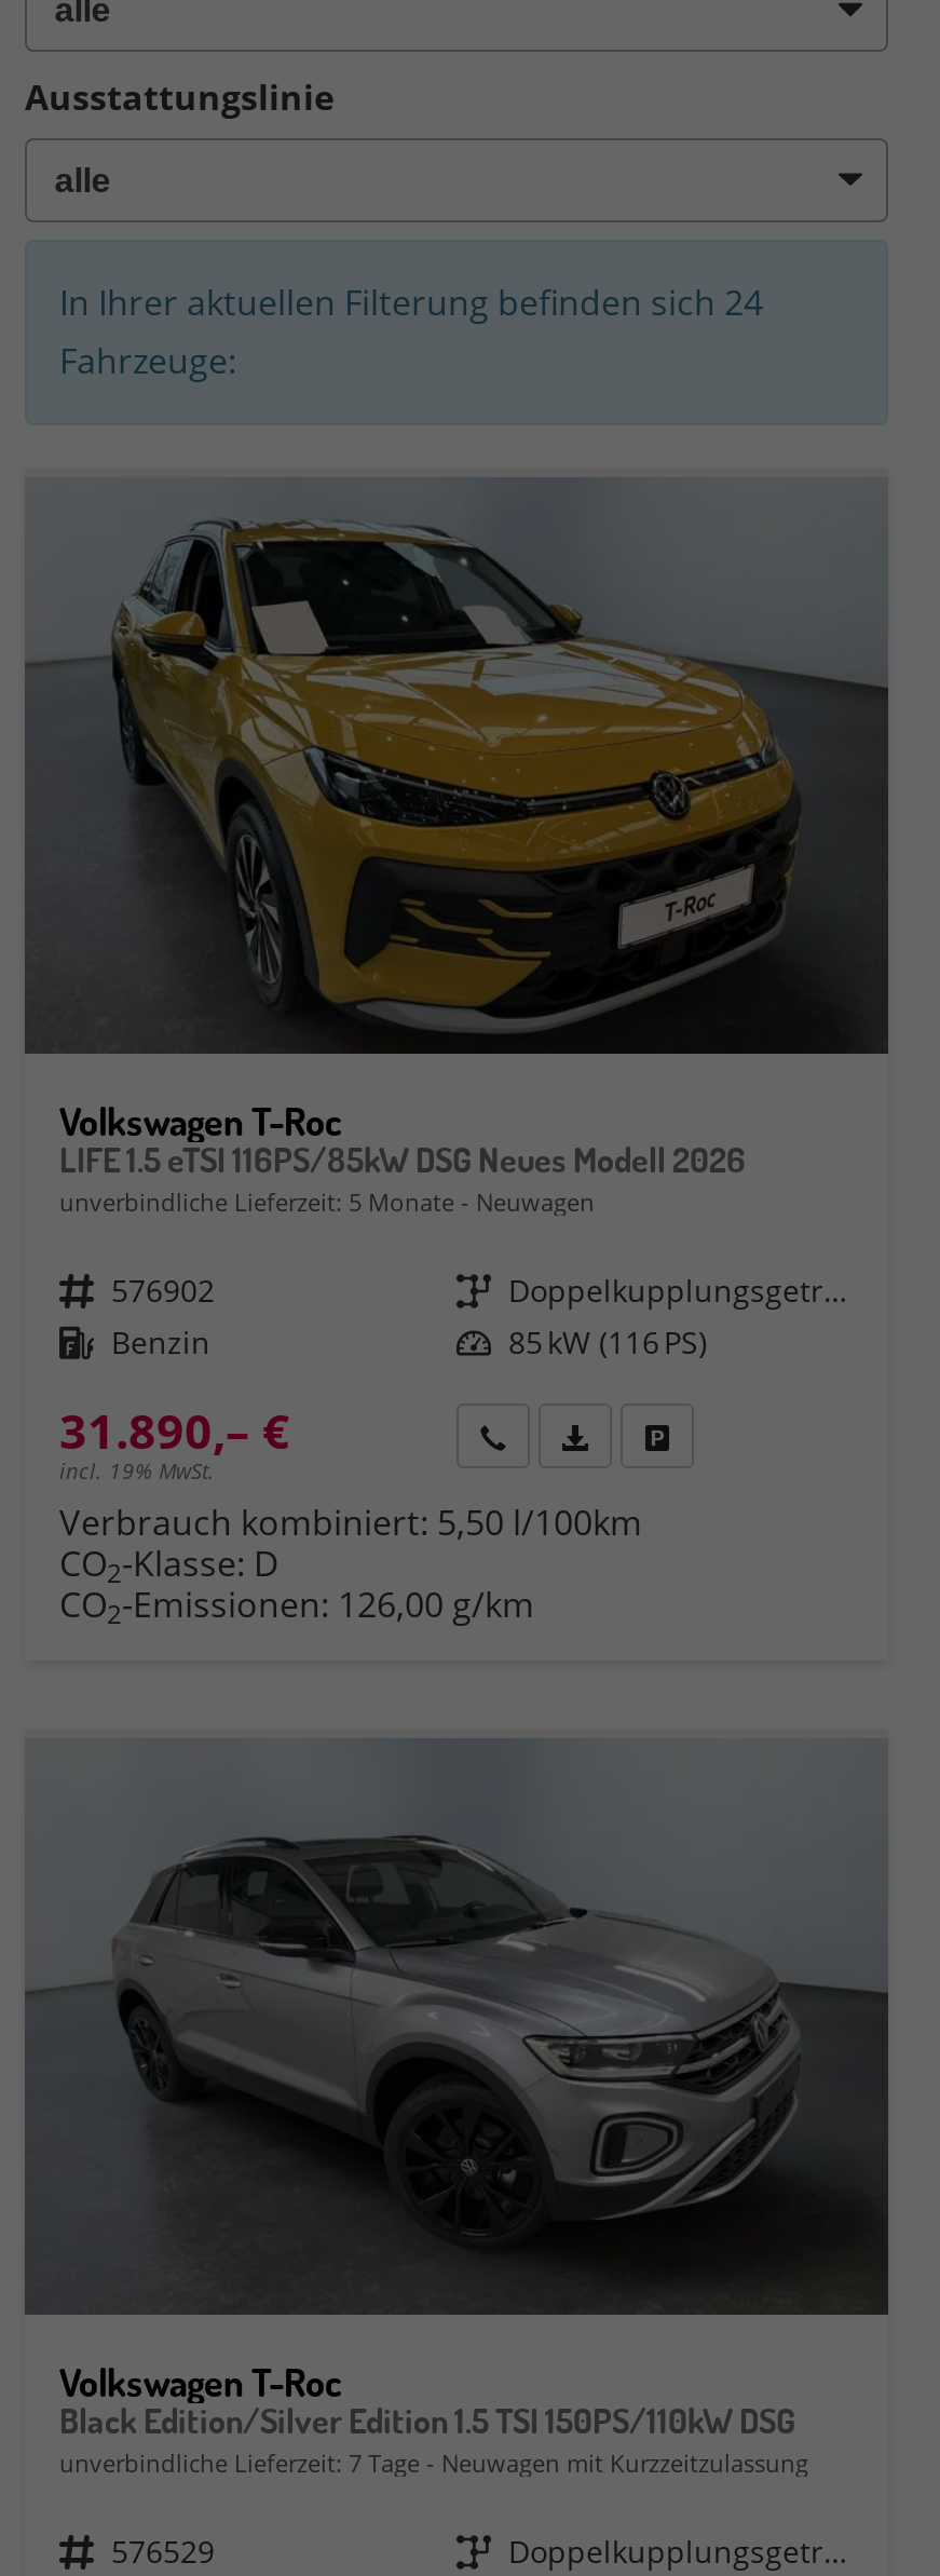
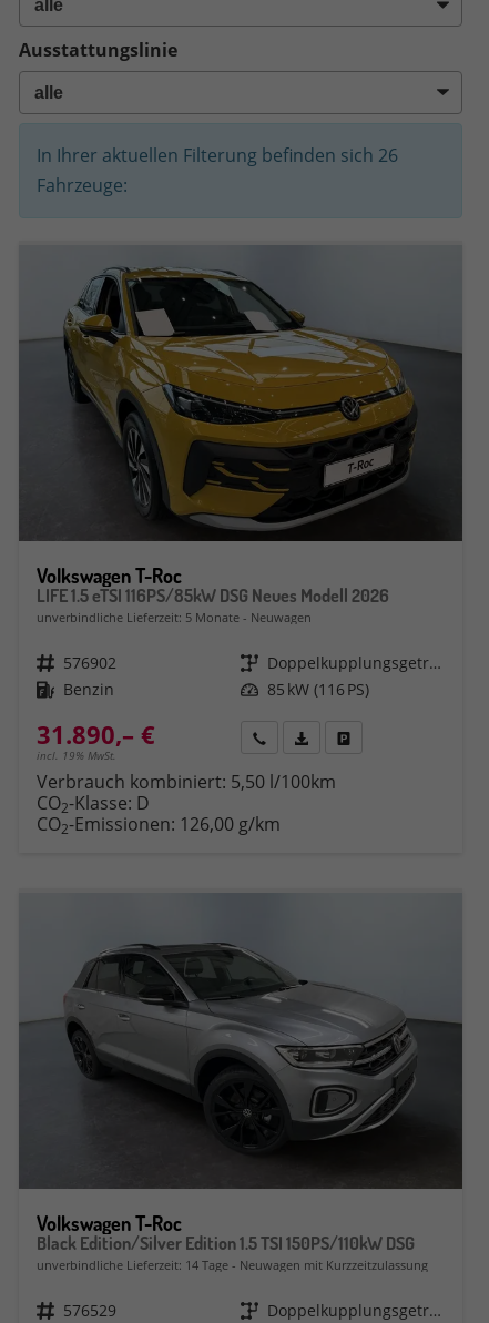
- In Ihrer aktuellen Filterung befinden sich 24
+ In Ihrer aktuellen Filterung befinden sich 26

- unverbindliche Lieferzeit: 7 Tage Neuwagen mit Kurzzeitzulassung
+ unverbindliche Lieferzeit: 14 Tage Neuwagen mit Kurzzeitzulassung
